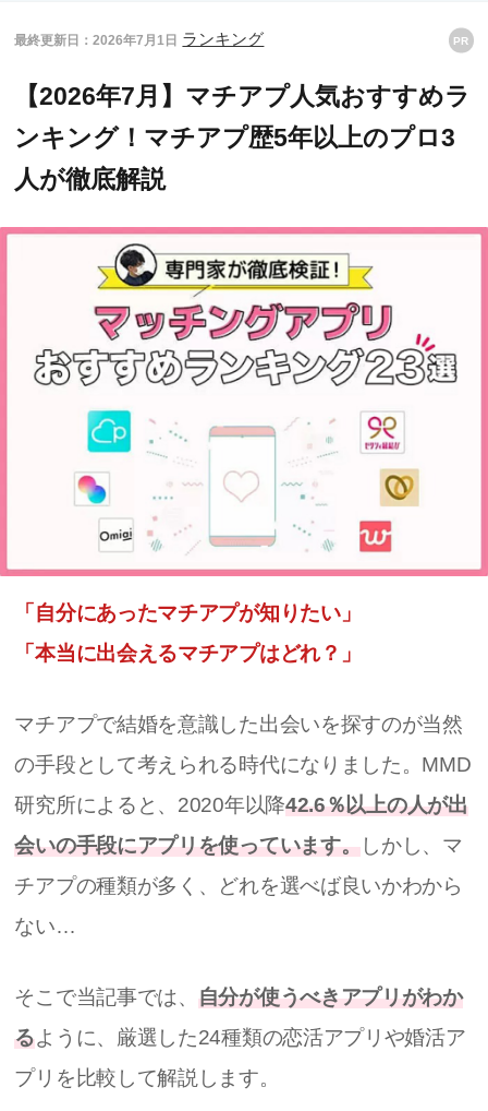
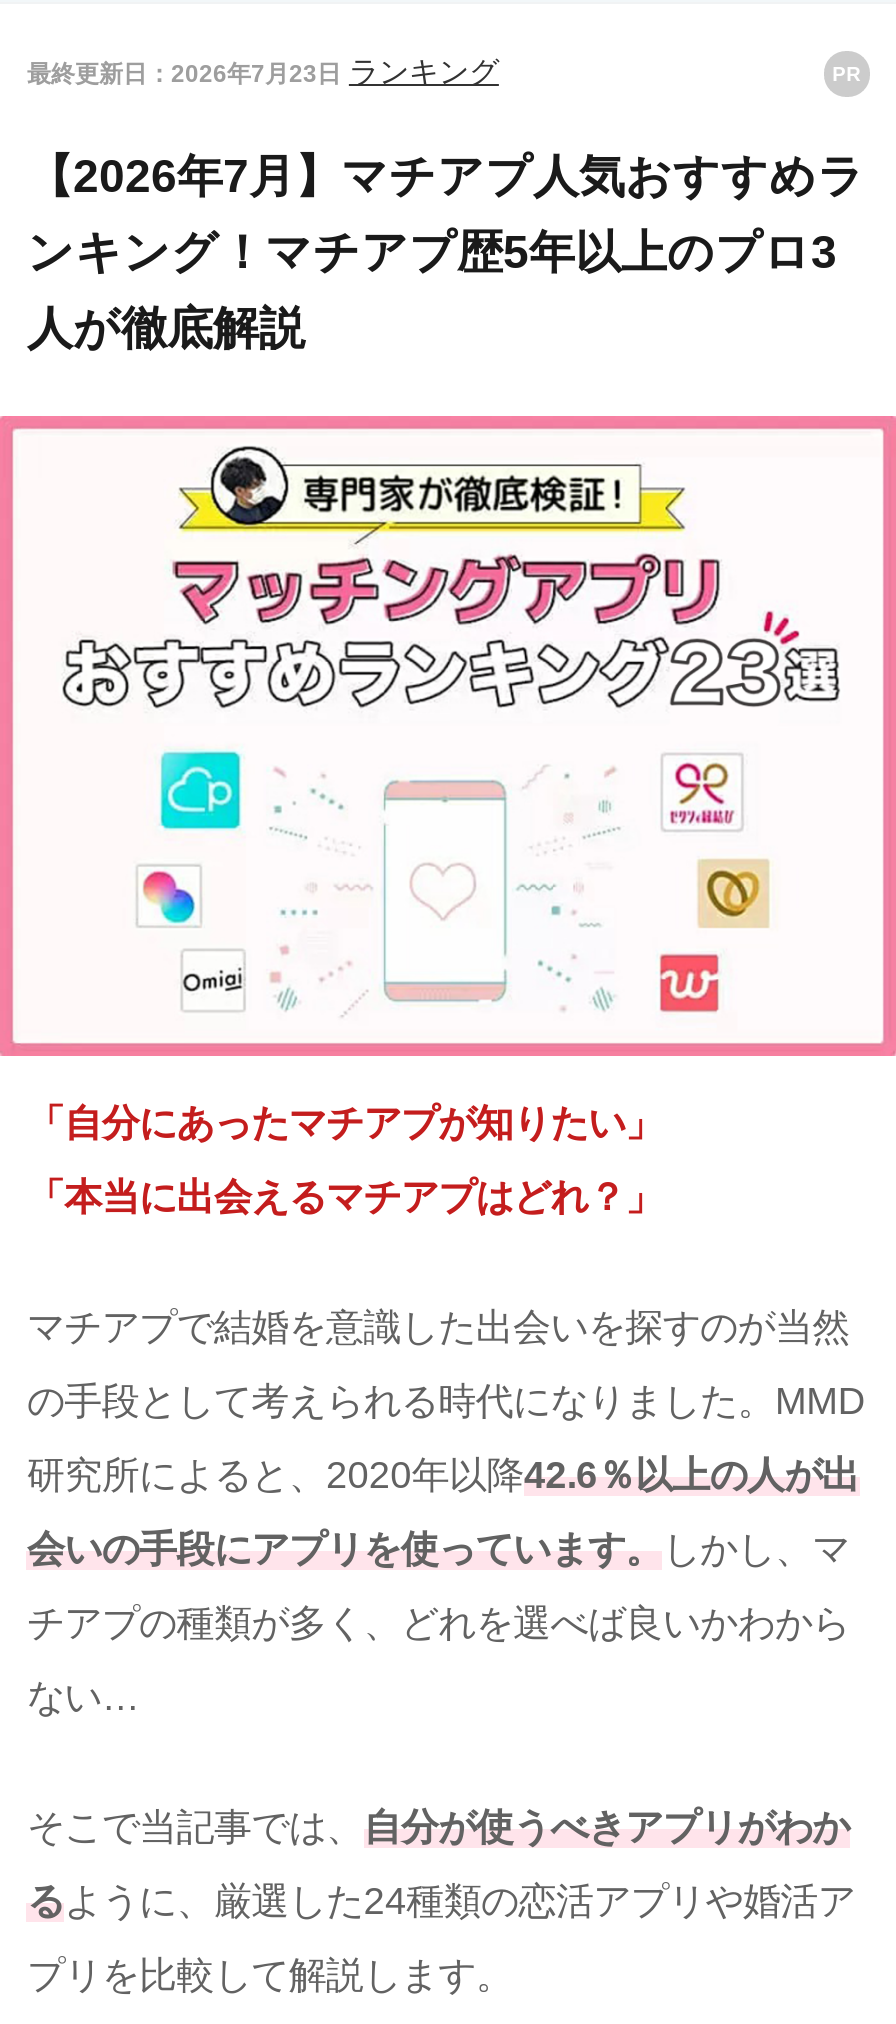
- 最終更新日：2026年7月1日
+ 最終更新日：2026年7月23日
